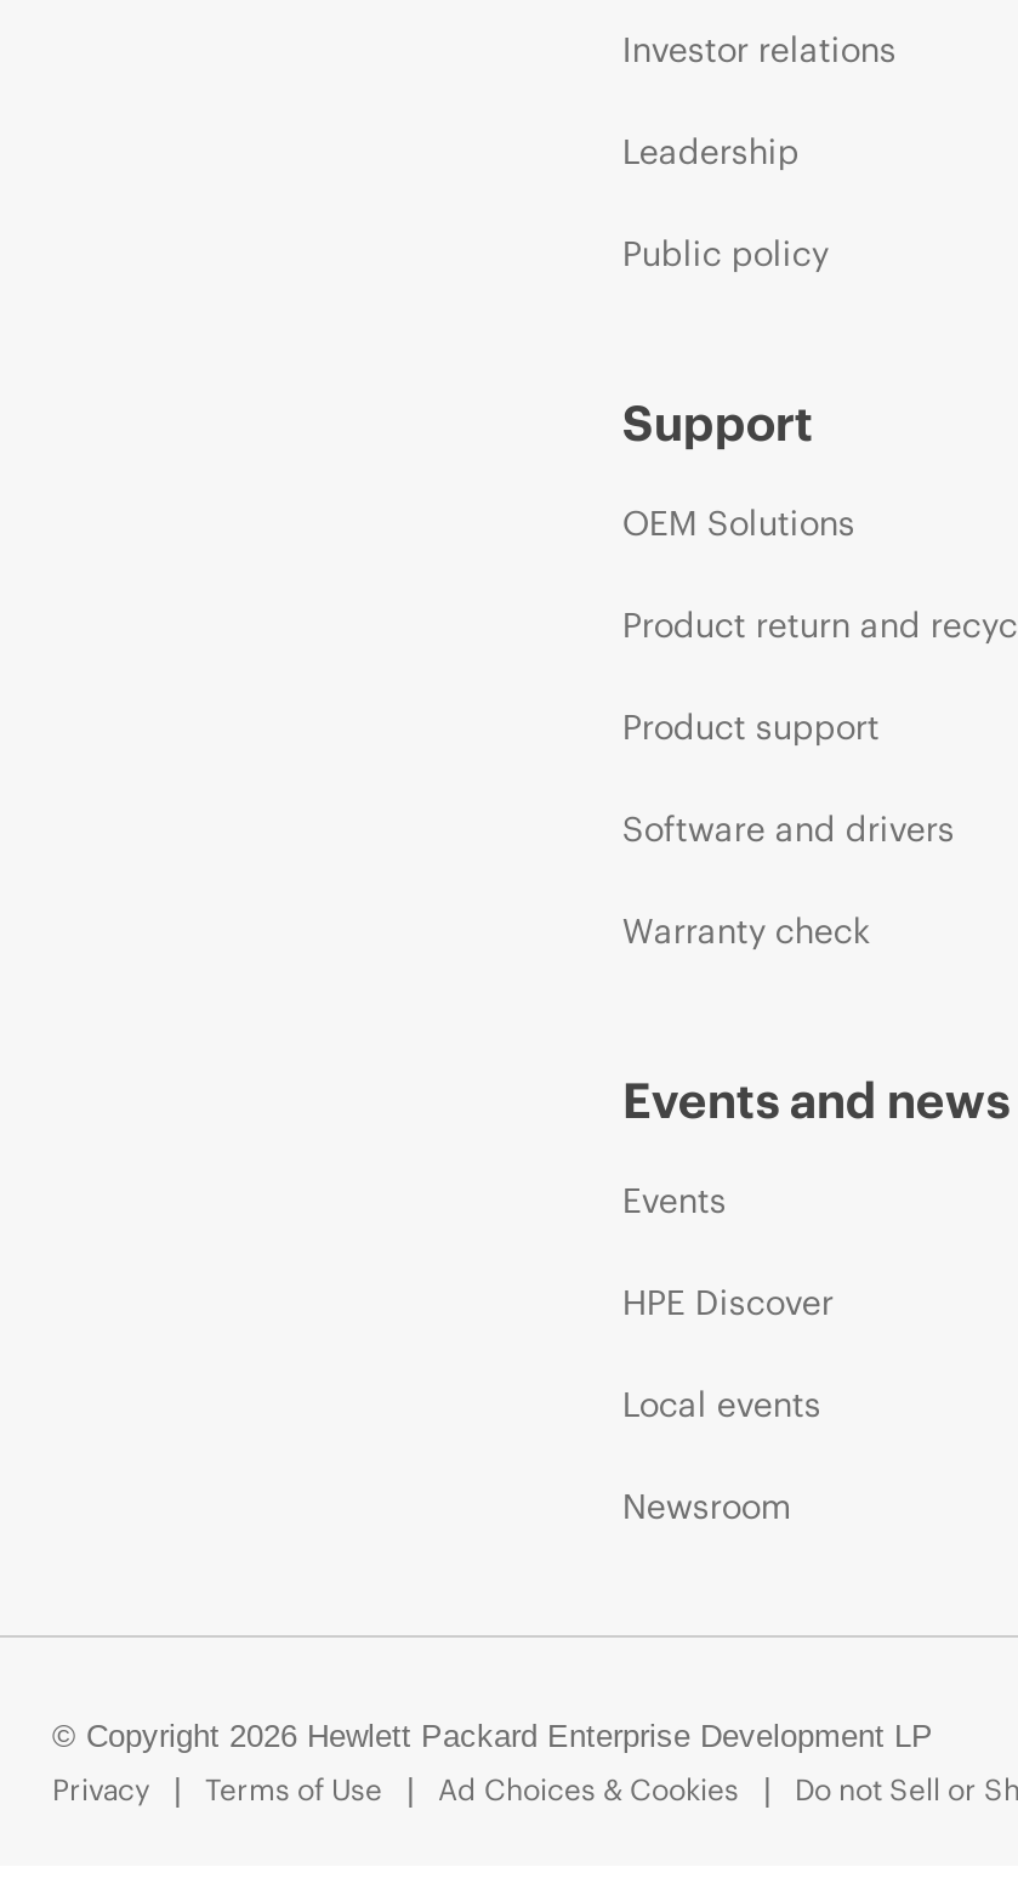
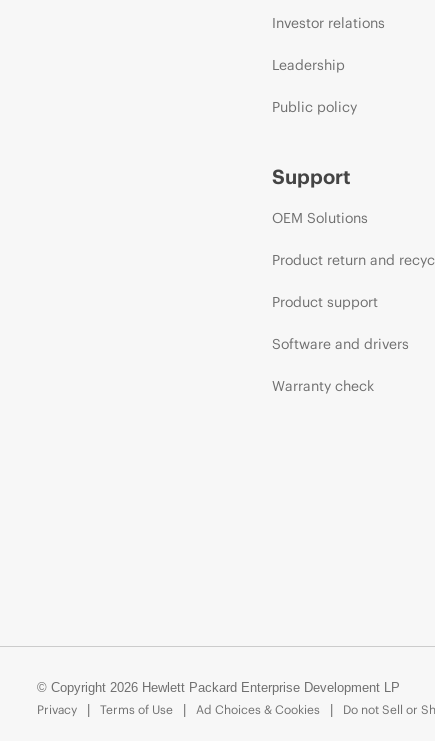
- Events and news
- Events
- HPE Discover
- Local events
- Newsroom
